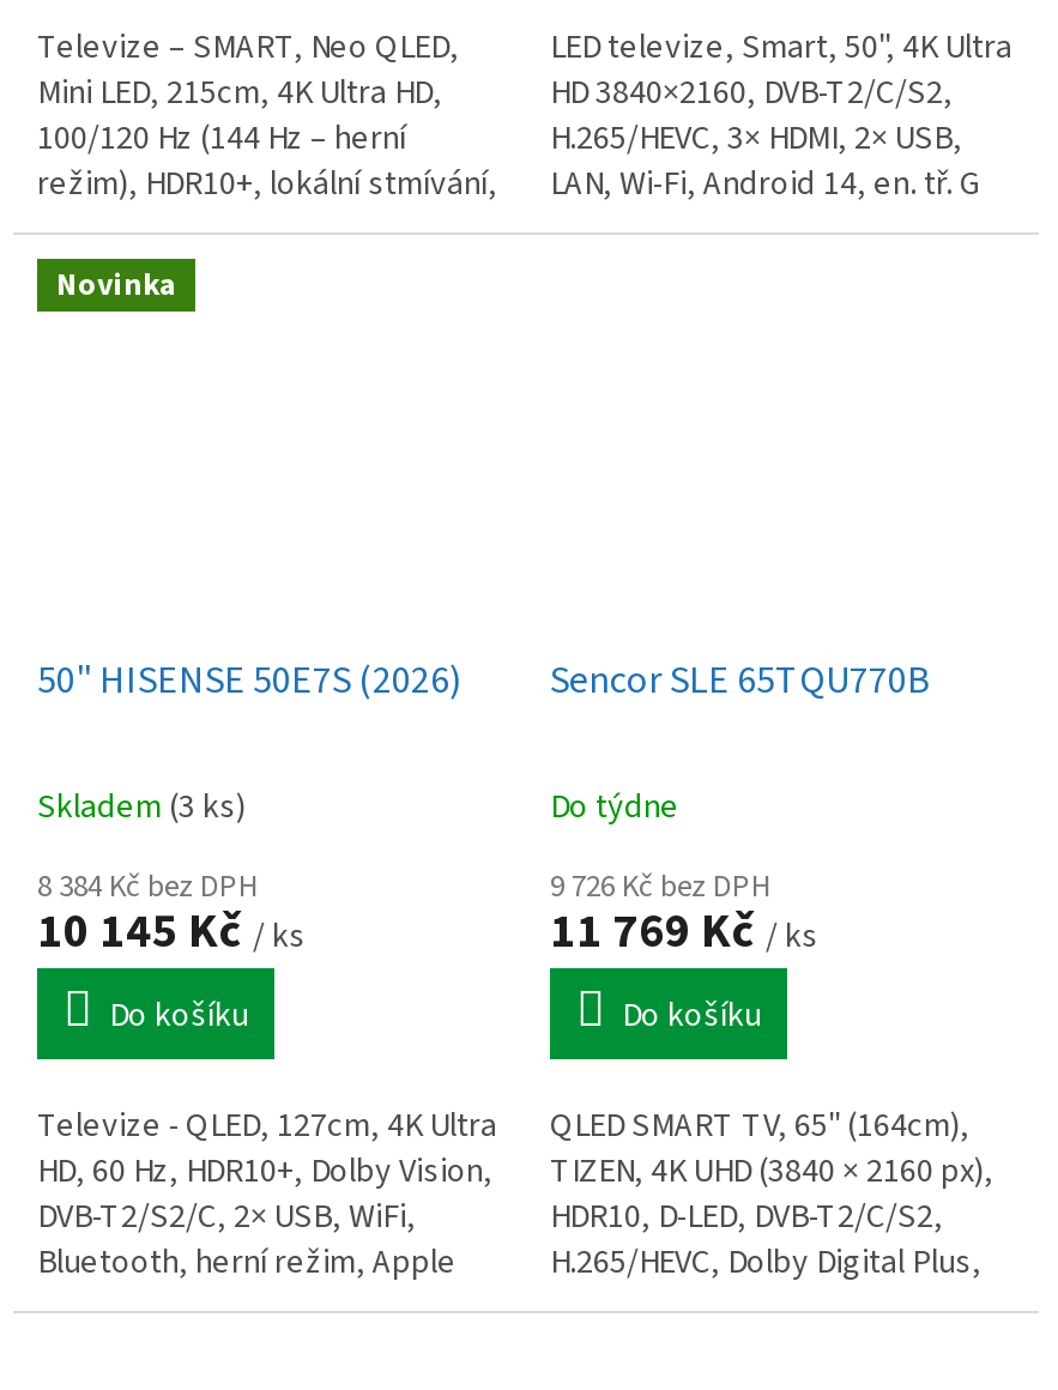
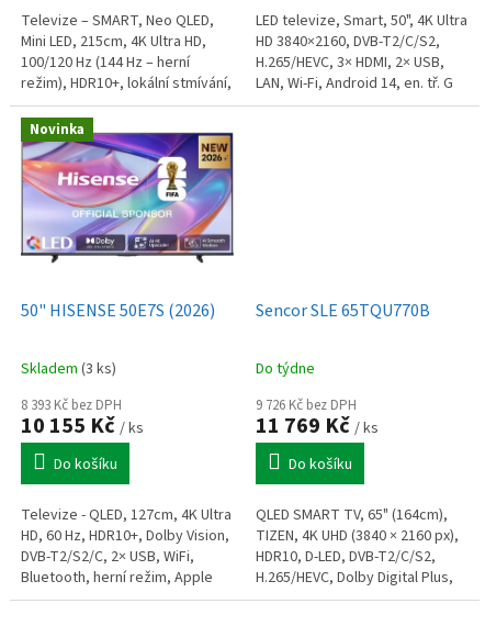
+ [image]

- 8 384 Kč bez DPH
+ 8 393 Kč bez DPH

- 10 145 Kč/ ks
+ 10 155 Kč/ ks
